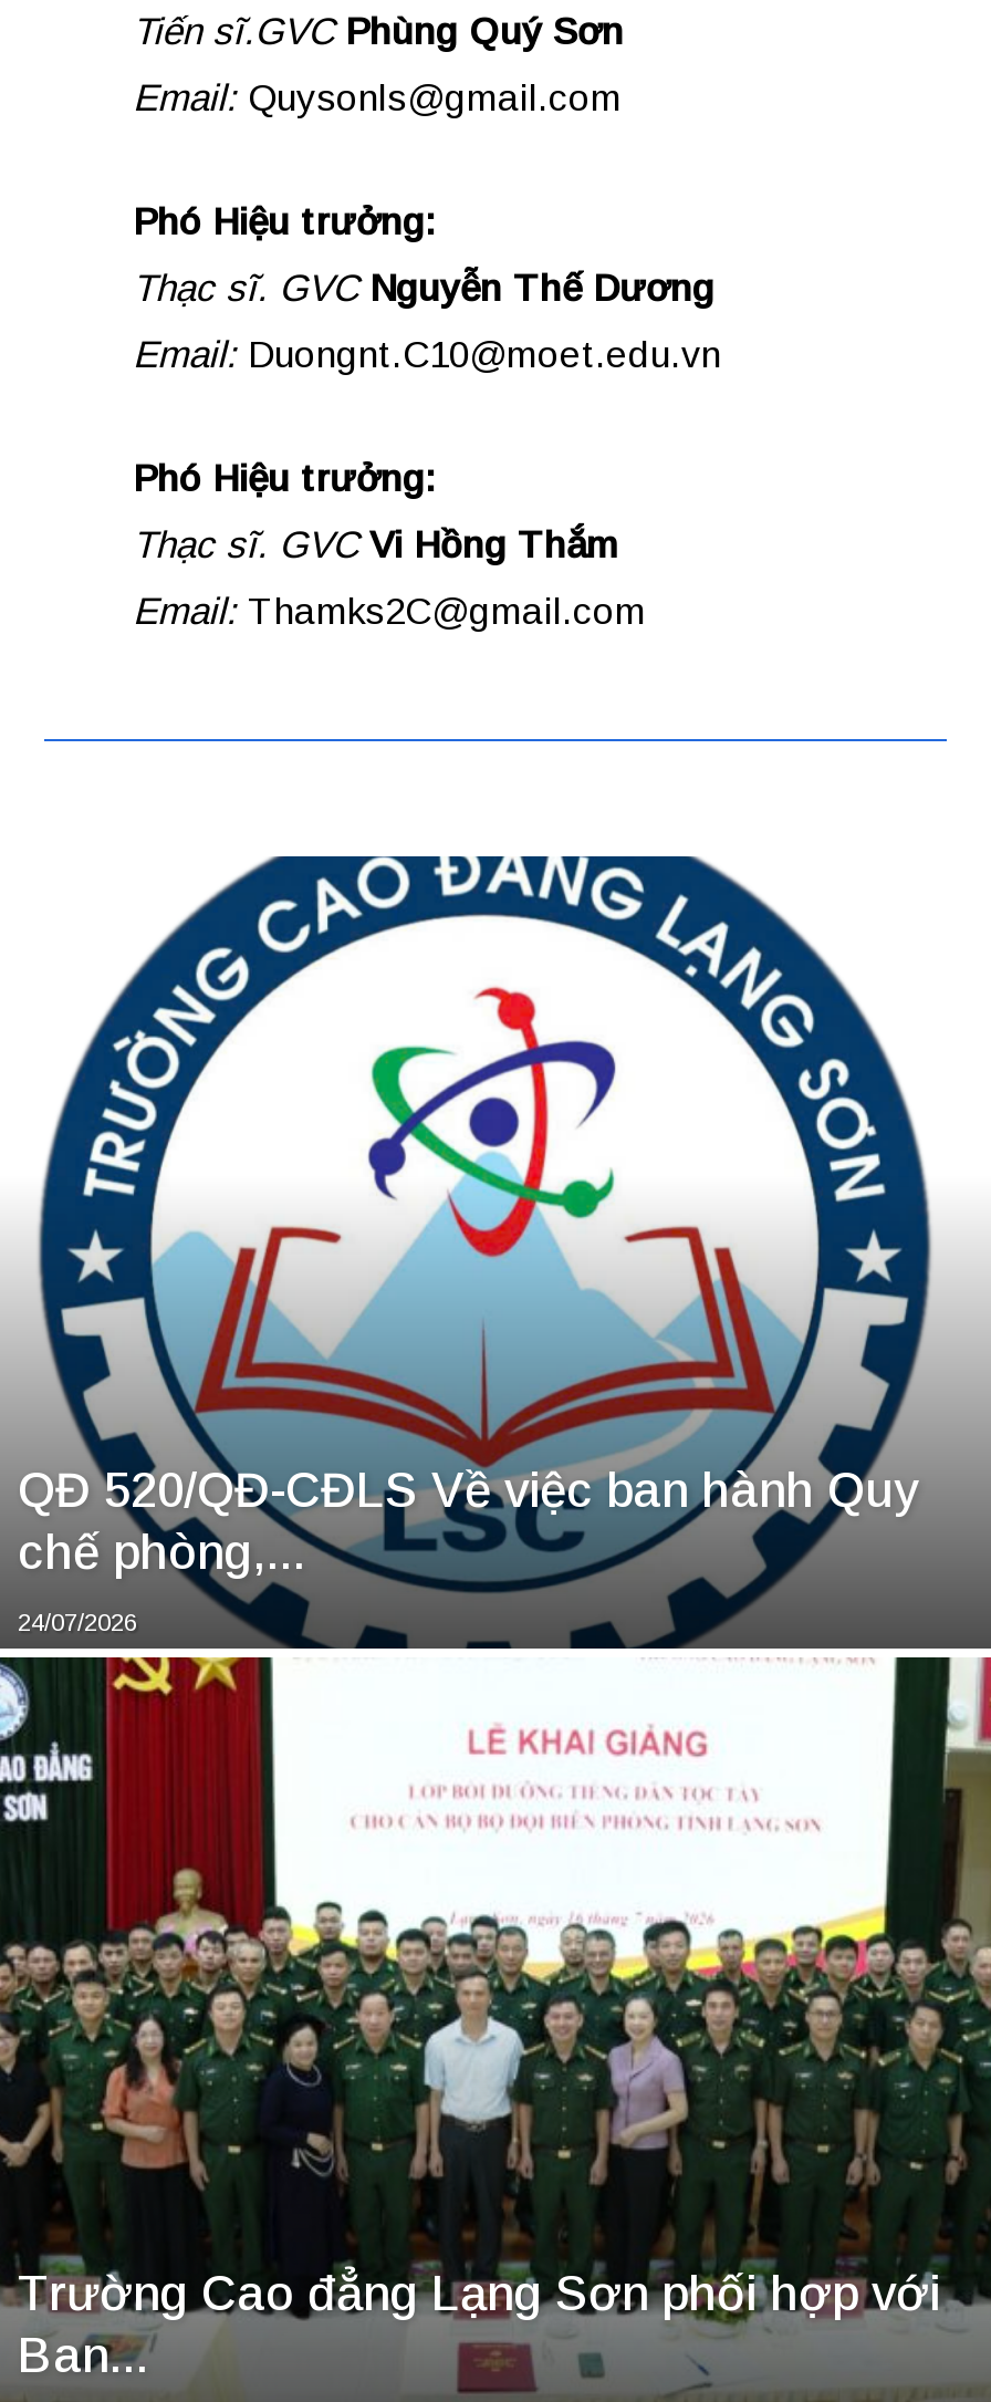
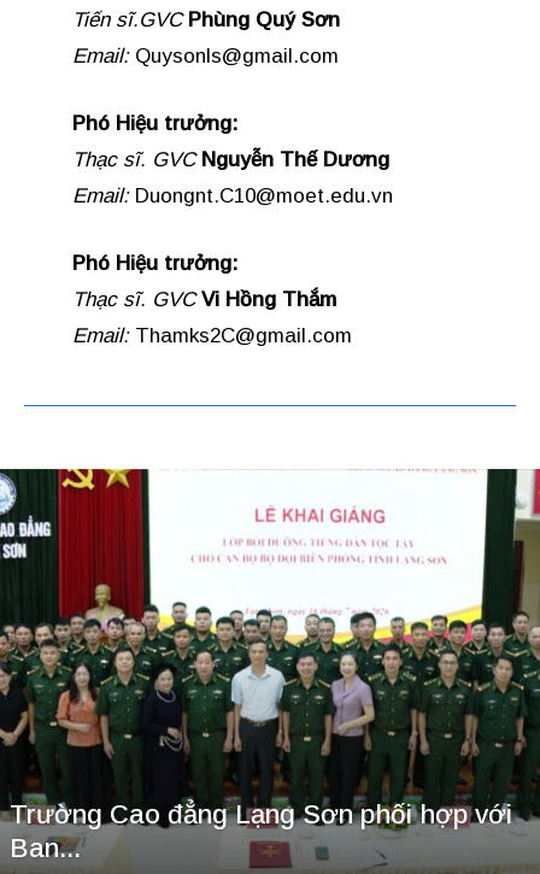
- [image]
- QĐ 520/QĐ-CĐLS Về việc ban hành Quy
- chế phòng,...
- 24/07/2026

- [image]
